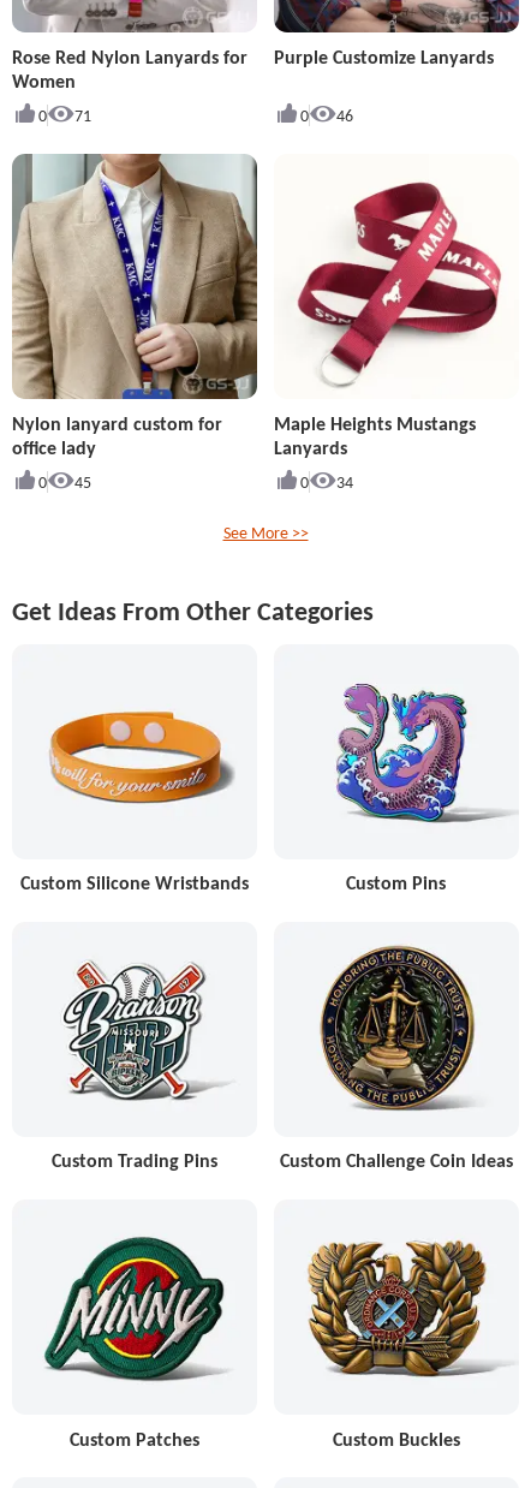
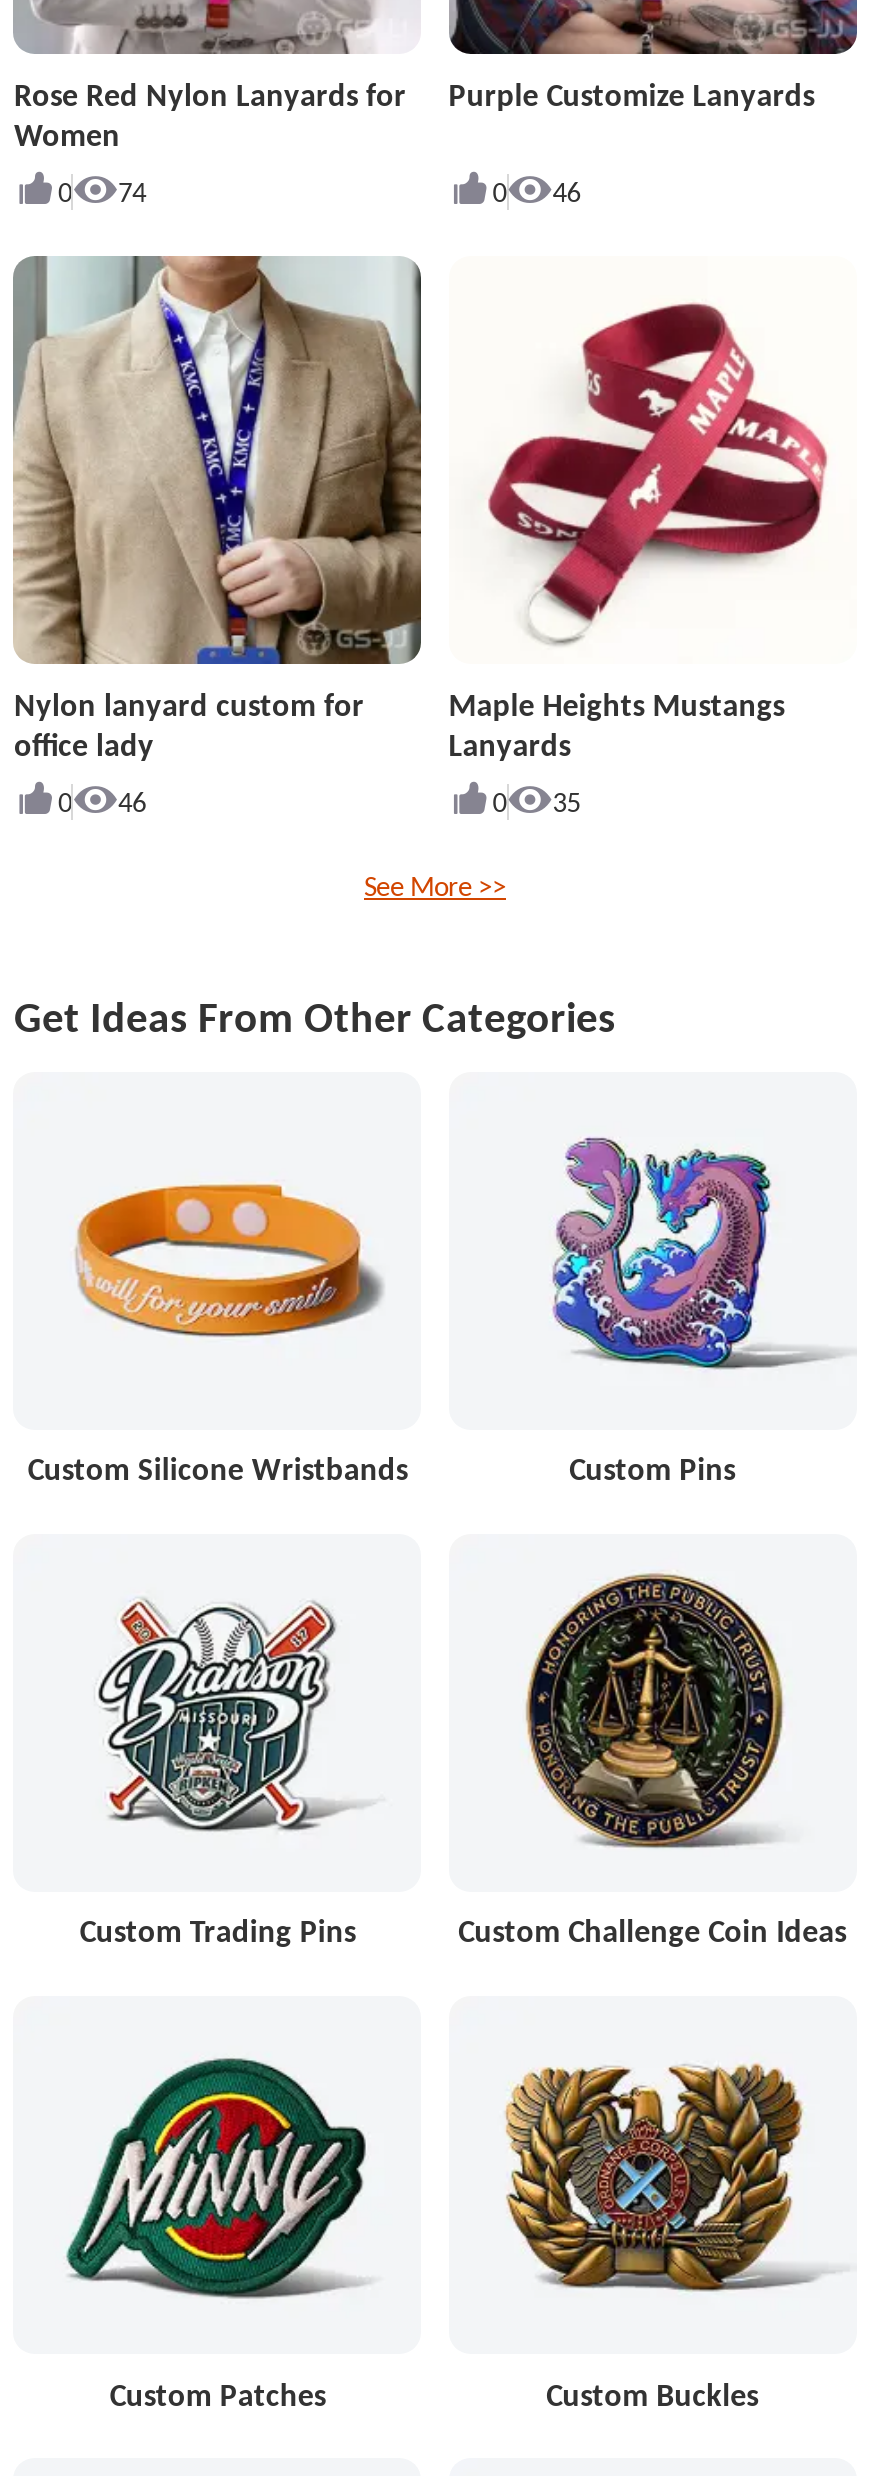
- 0 71
+ 0 74

- 0 45
+ 0 46

- 0 34
+ 0 35
